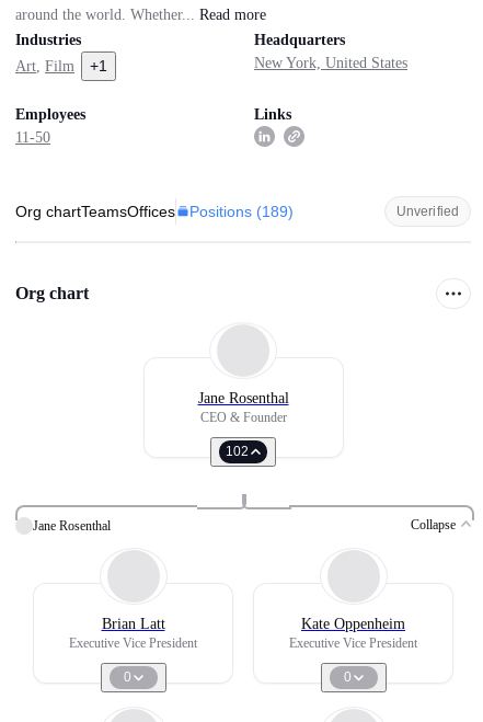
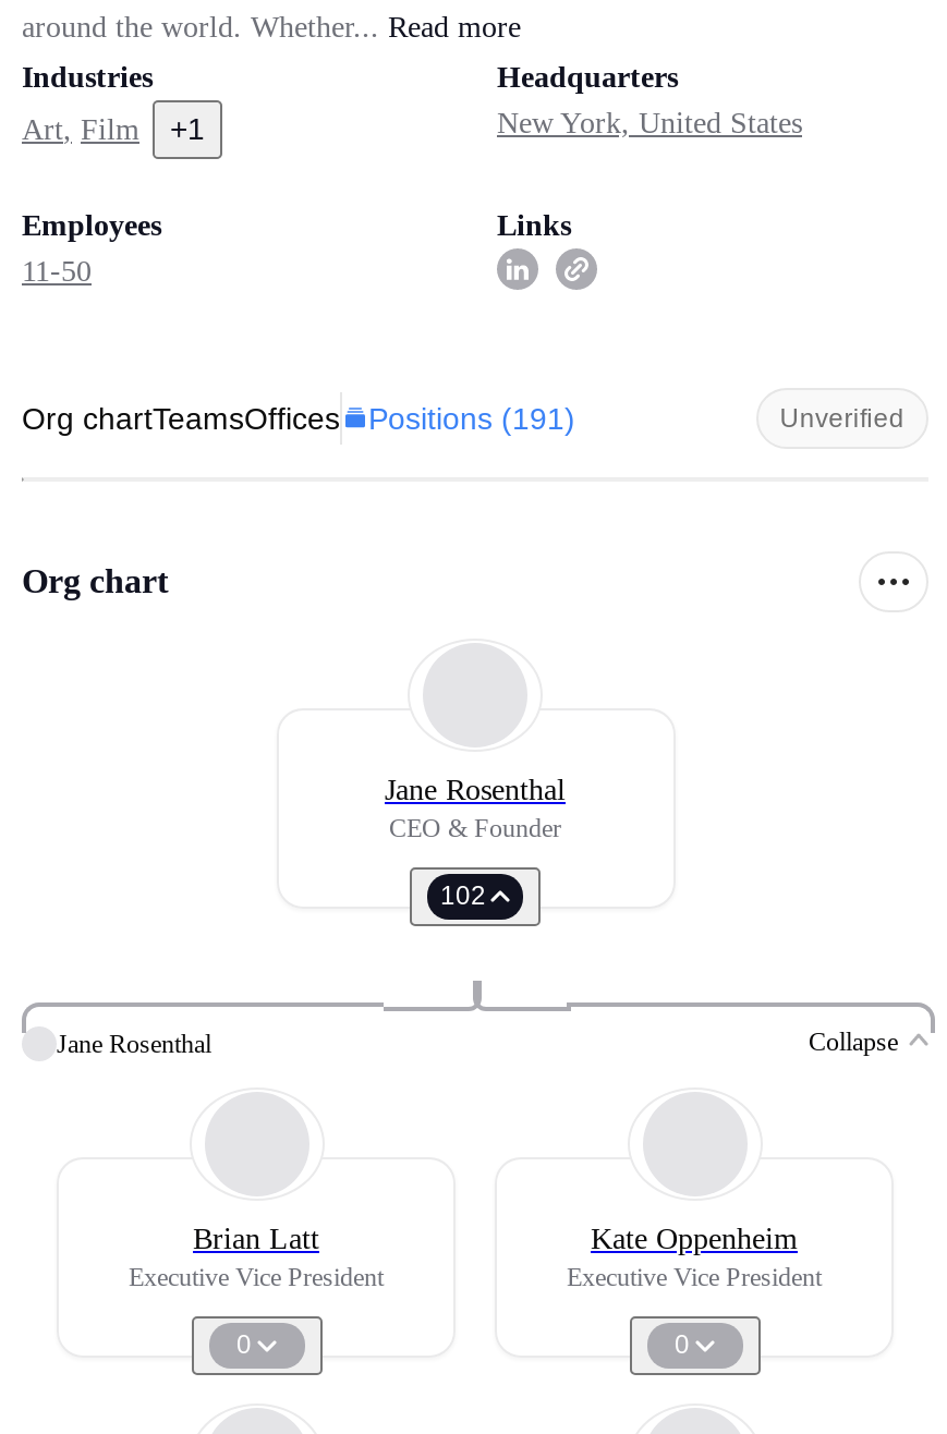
- Org chartTeamsOffices Positions (189)
+ Org chartTeamsOffices Positions (191)
